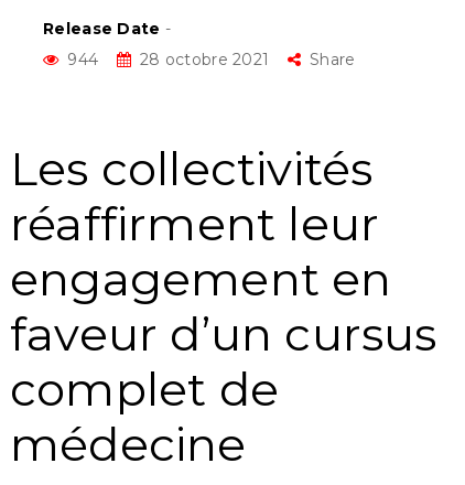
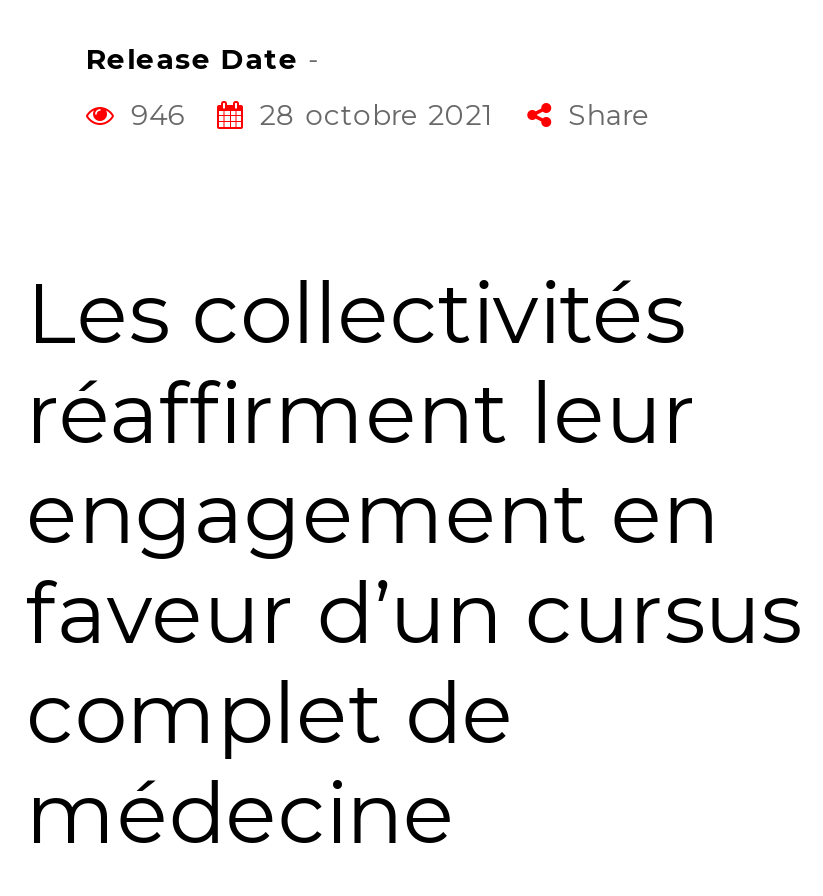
- 944
+ 946
